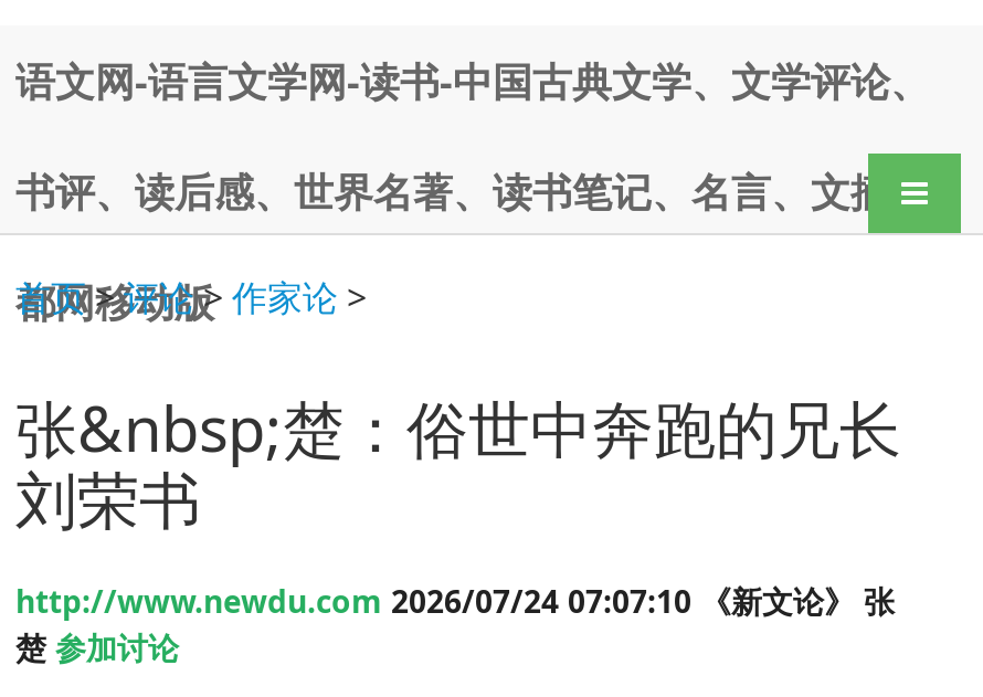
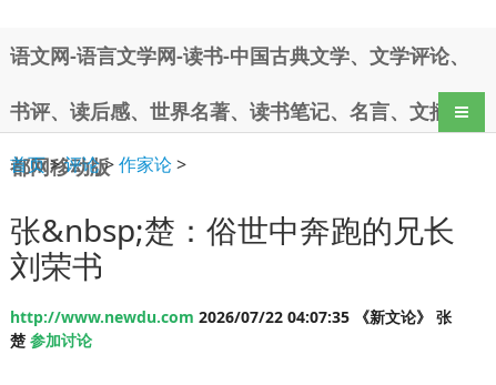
- http://www.newdu.com 2026/07/24 07:07:10 《新文论》 张
+ http://www.newdu.com 2026/07/22 04:07:35 《新文论》 张
